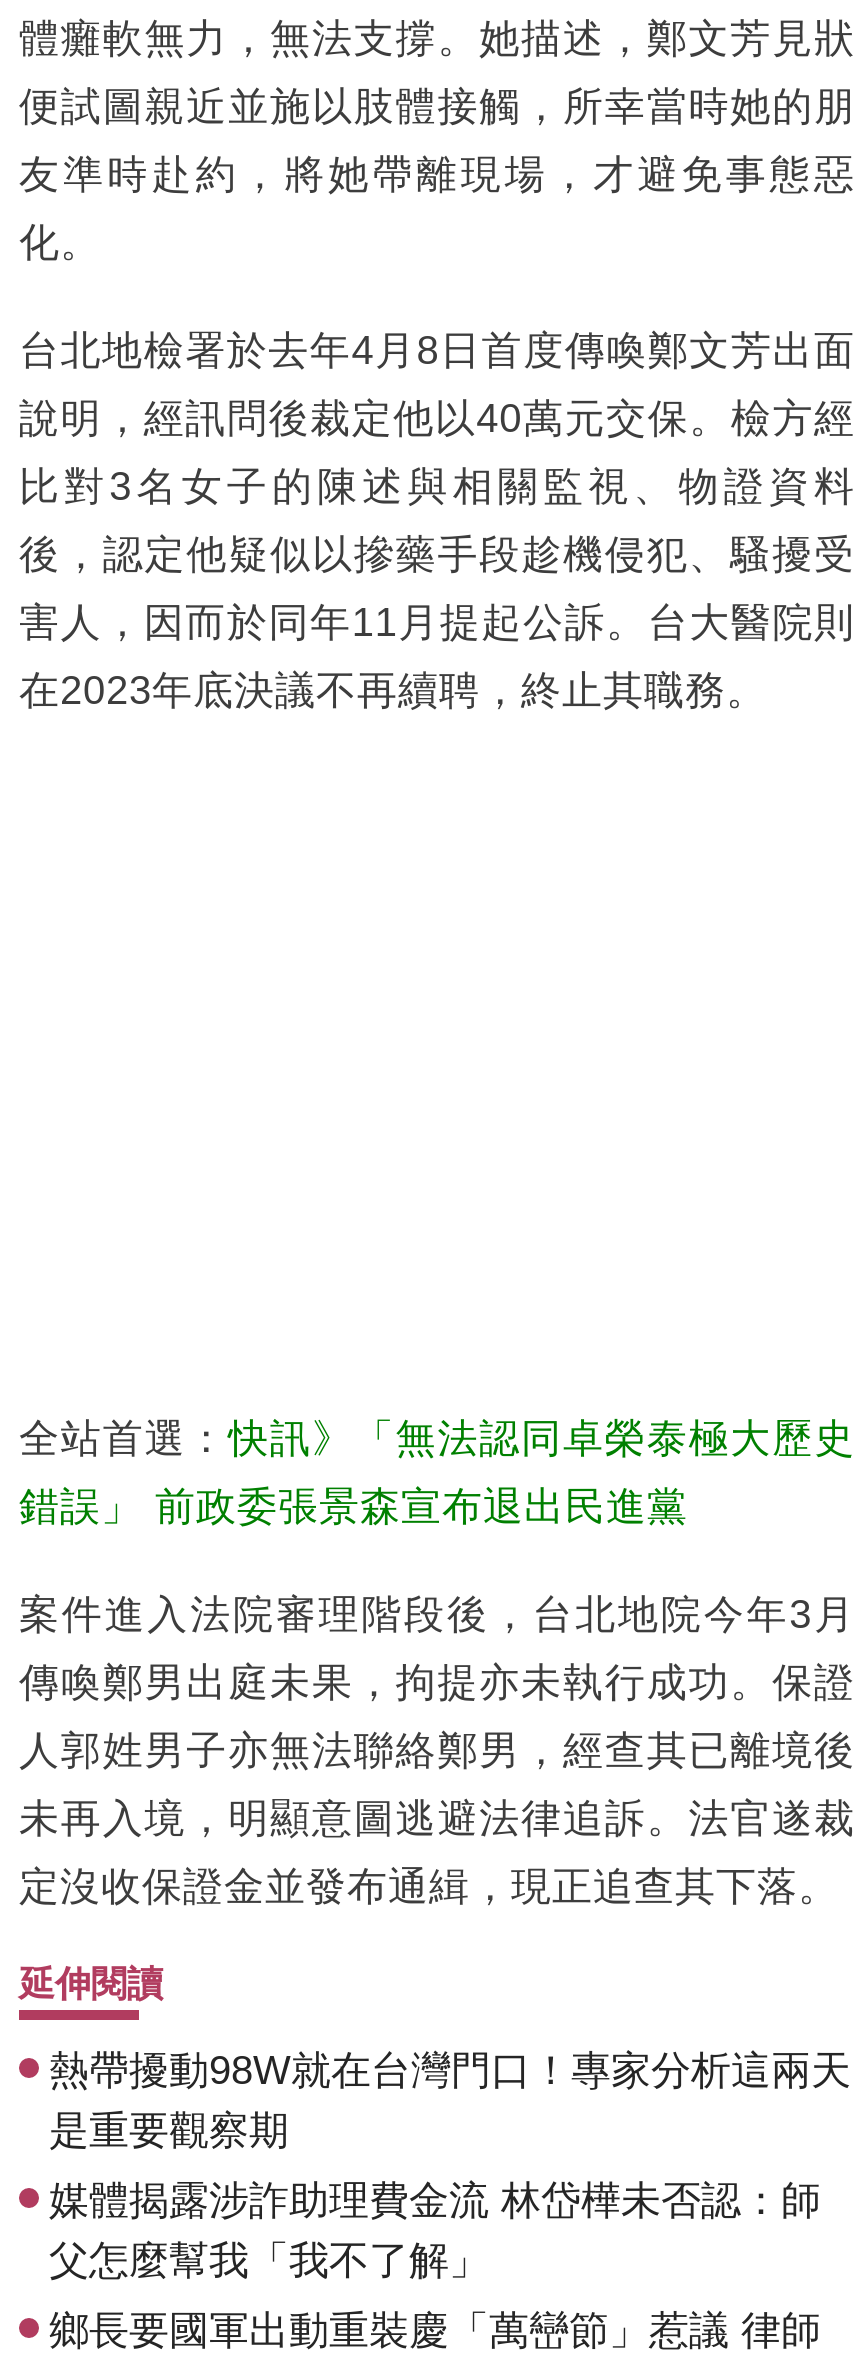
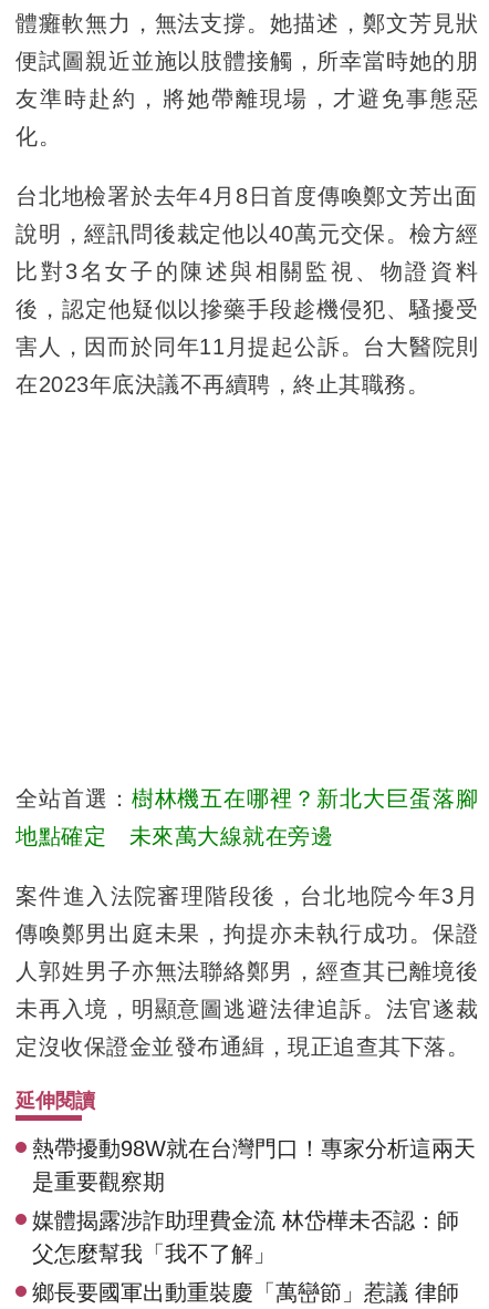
- 全站首選：快訊》「無法認同卓榮泰極大歷史
+ 全站首選：樹林機五在哪裡？新北大巨蛋落腳

- 錯誤」 前政委張景森宣布退出民進黨
+ 地點確定 未來萬大線就在旁邊
